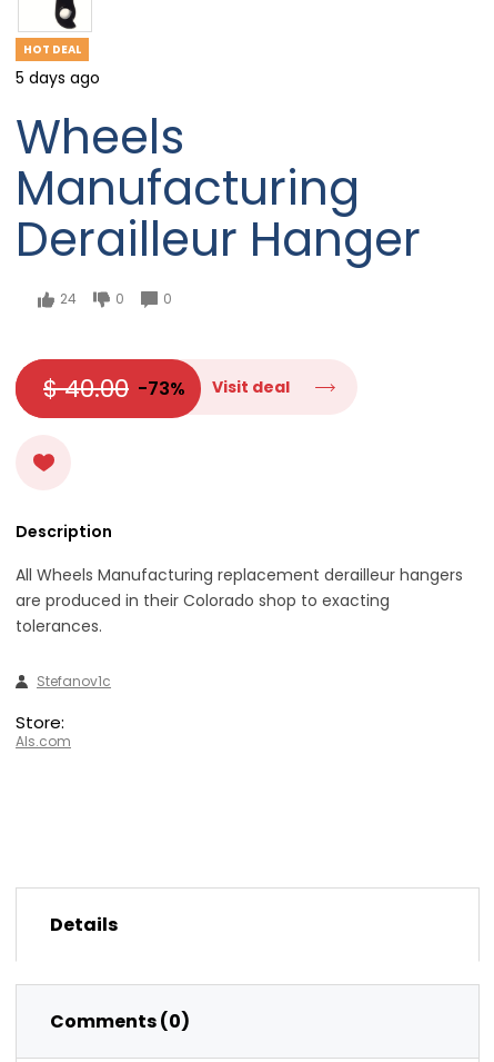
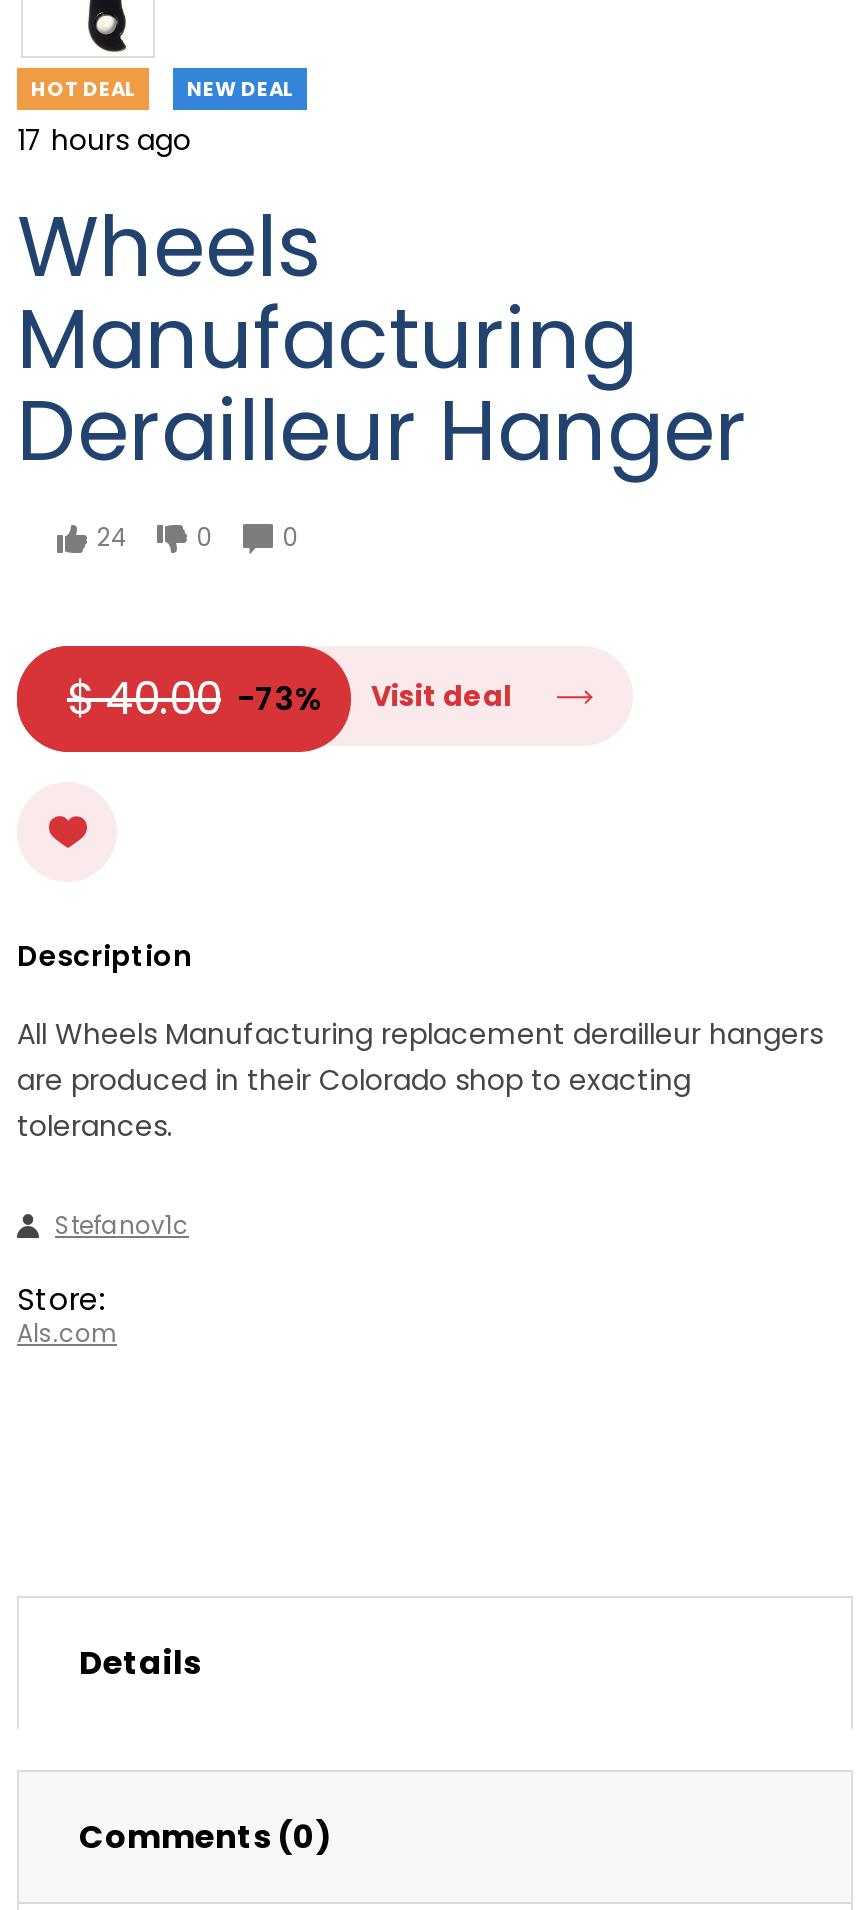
- 5 days ago
+ NEW DEAL
+ 17 hours ago
